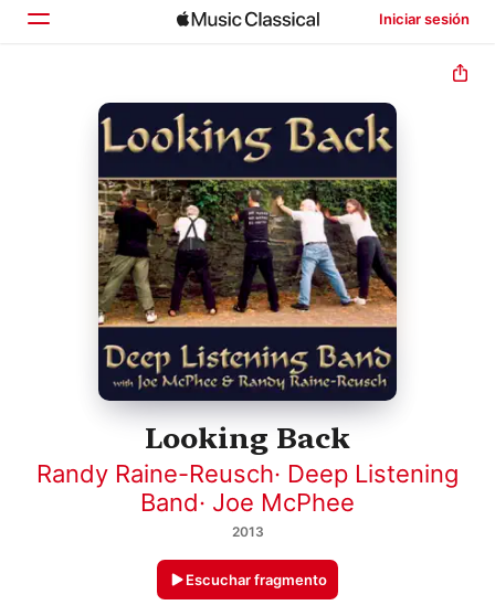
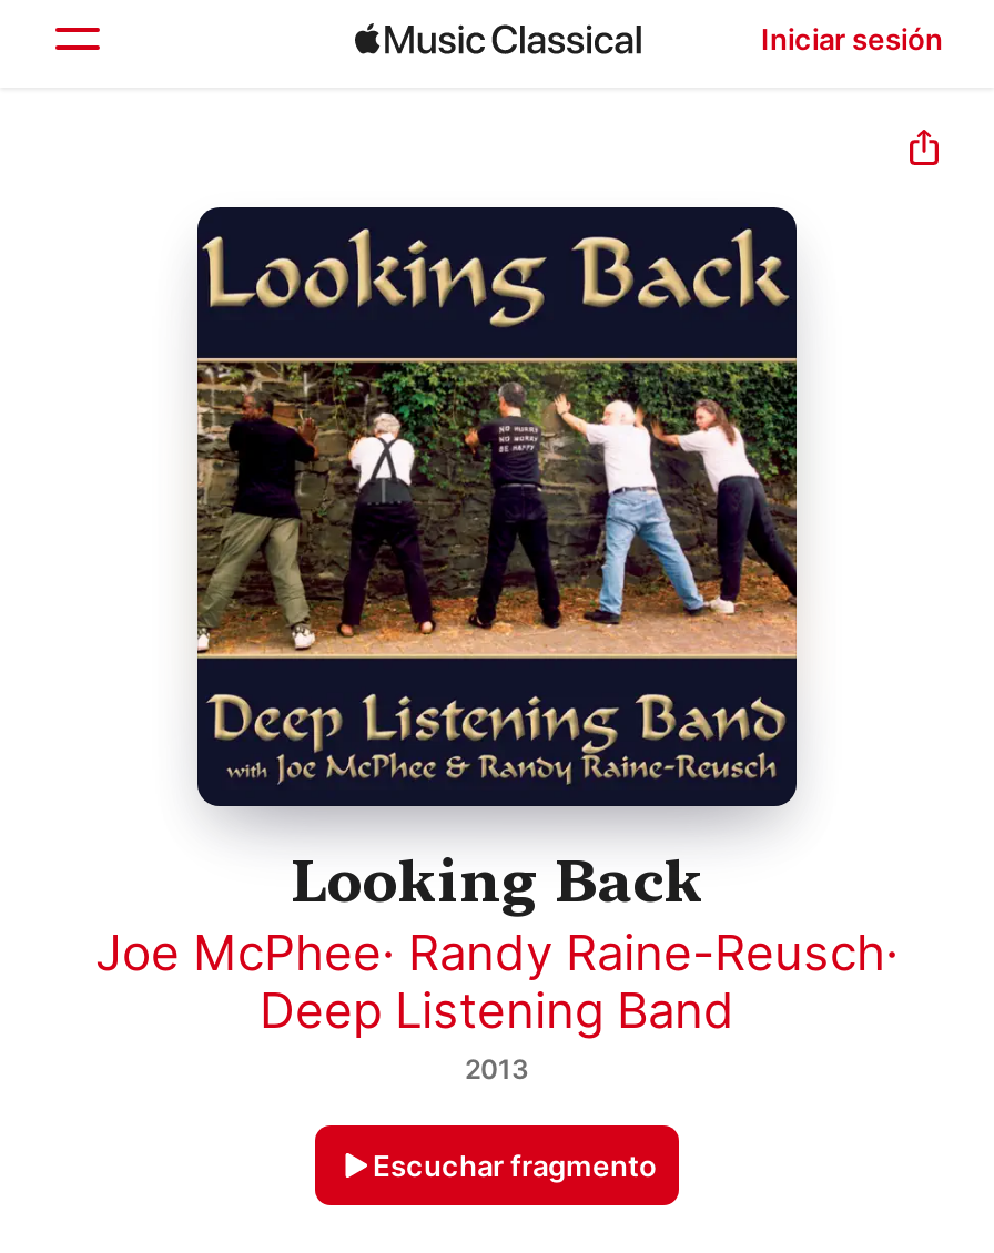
- Randy Raine-Reusch · Deep Listening
- Band · Joe McPhee
+ Joe McPhee · Randy Raine-Reusch·
+ Deep Listening Band
